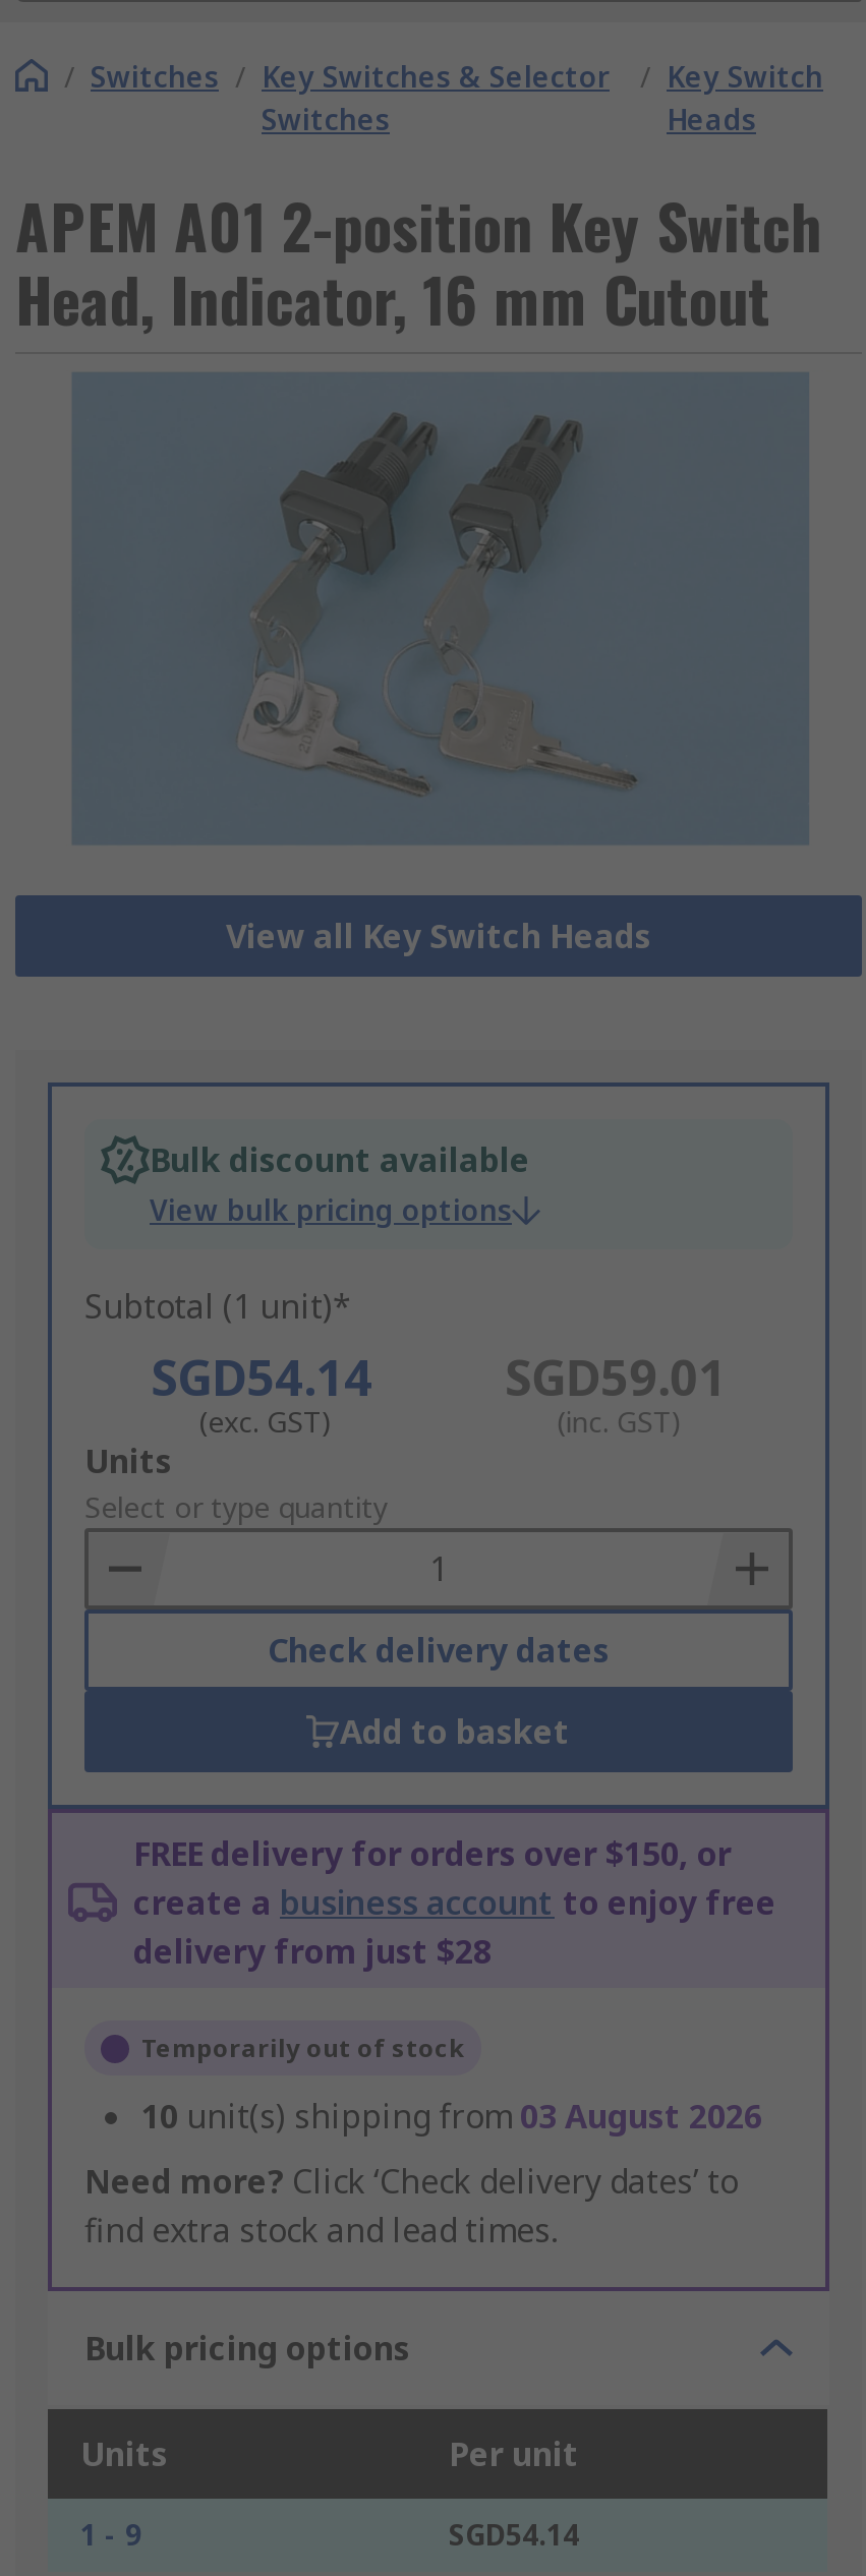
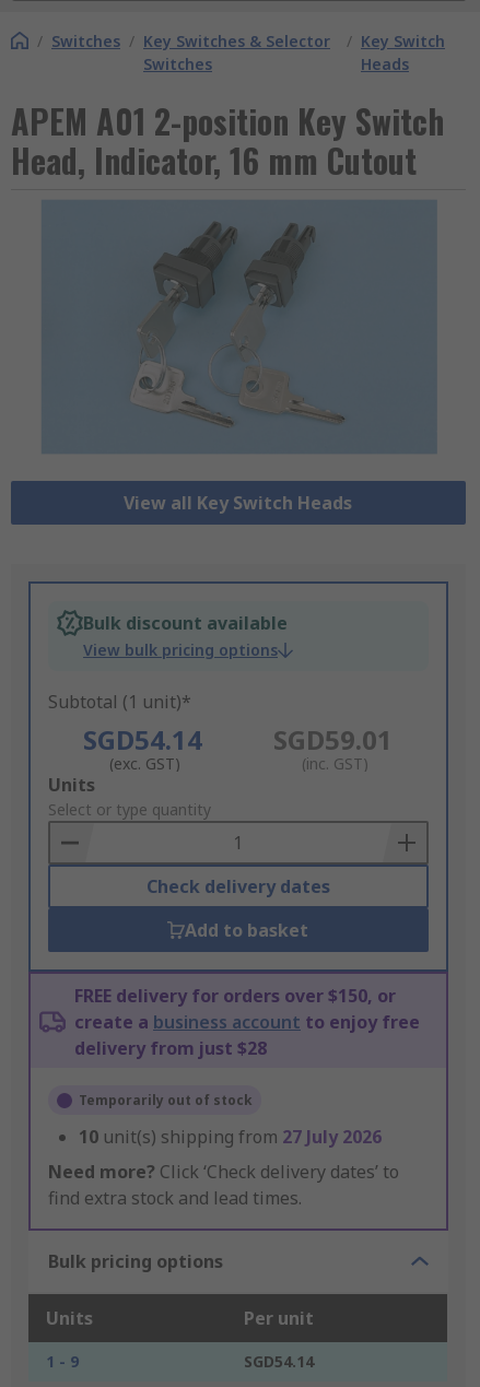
- 10 unit(s) shipping from 03 August 2026
+ 10 unit(s) shipping from 27 July 2026
